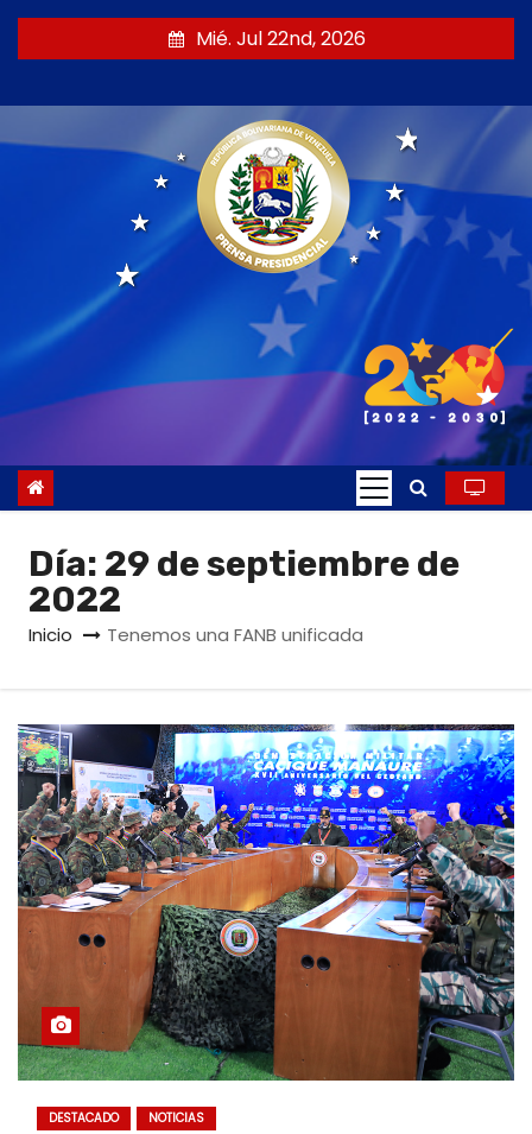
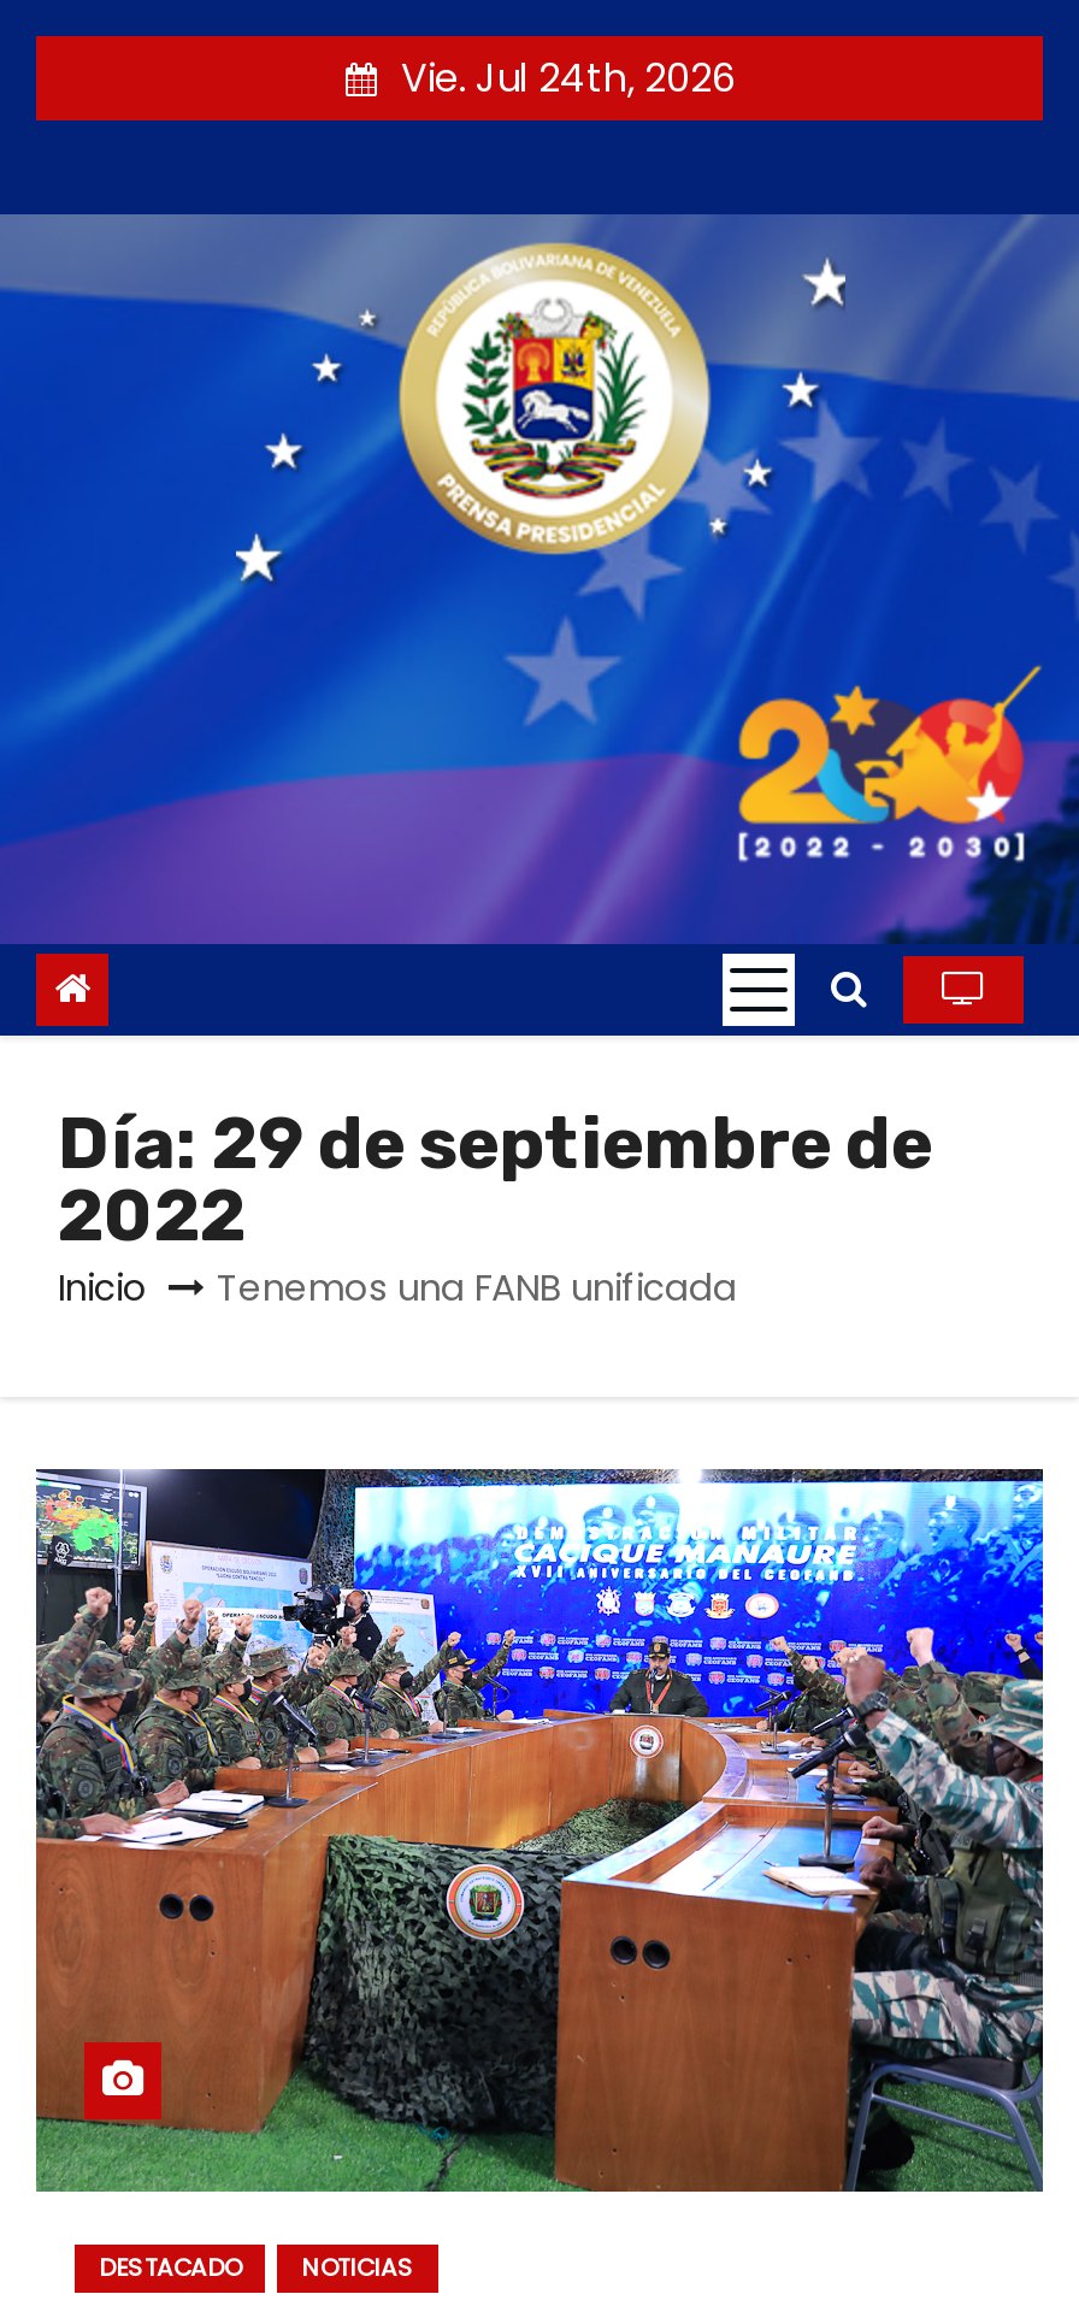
- Mié. Jul 22nd, 2026
+ Vie. Jul 24th, 2026
